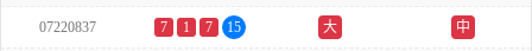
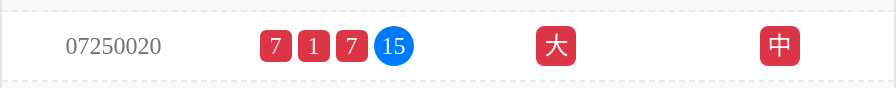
- 07220837
+ 07250020
